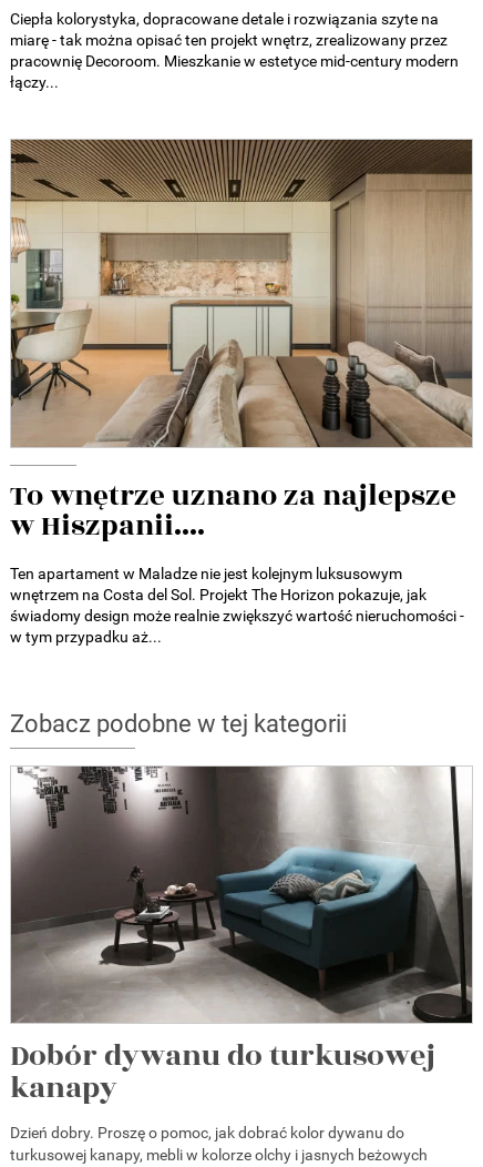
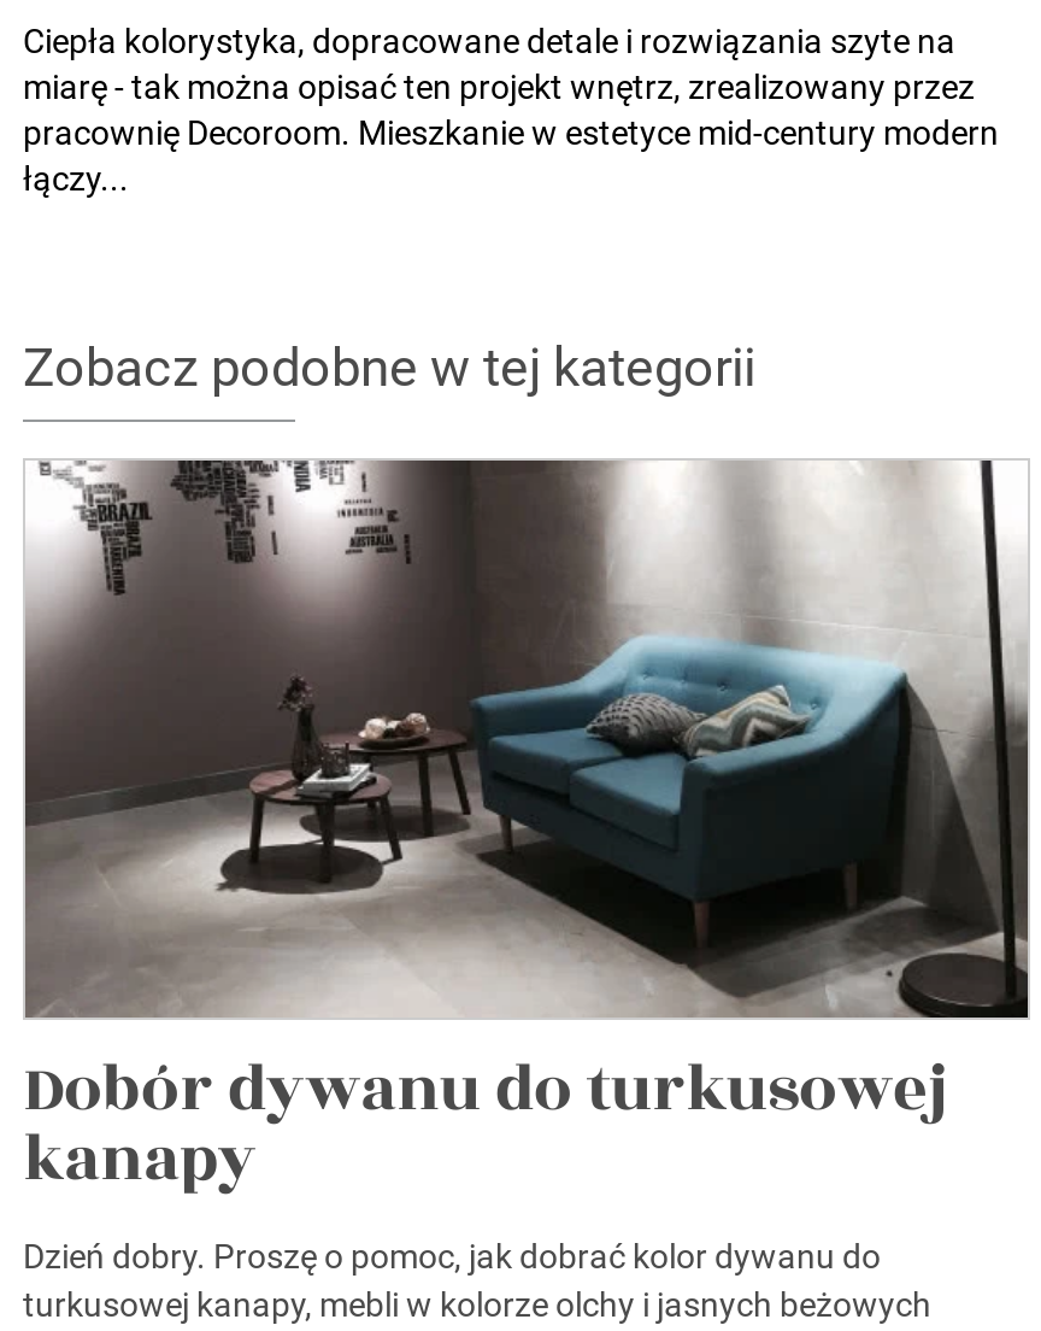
- [image]
- To wnętrze uznano za najlepsze
- w Hiszpanii....
- Ten apartament w Maladze nie jest kolejnym luksusowym
- wnętrzem na Costa del Sol. Projekt The Horizon pokazuje, jak
- świadomy design może realnie zwiększyć wartość nieruchomości -
- w tym przypadku aż...
